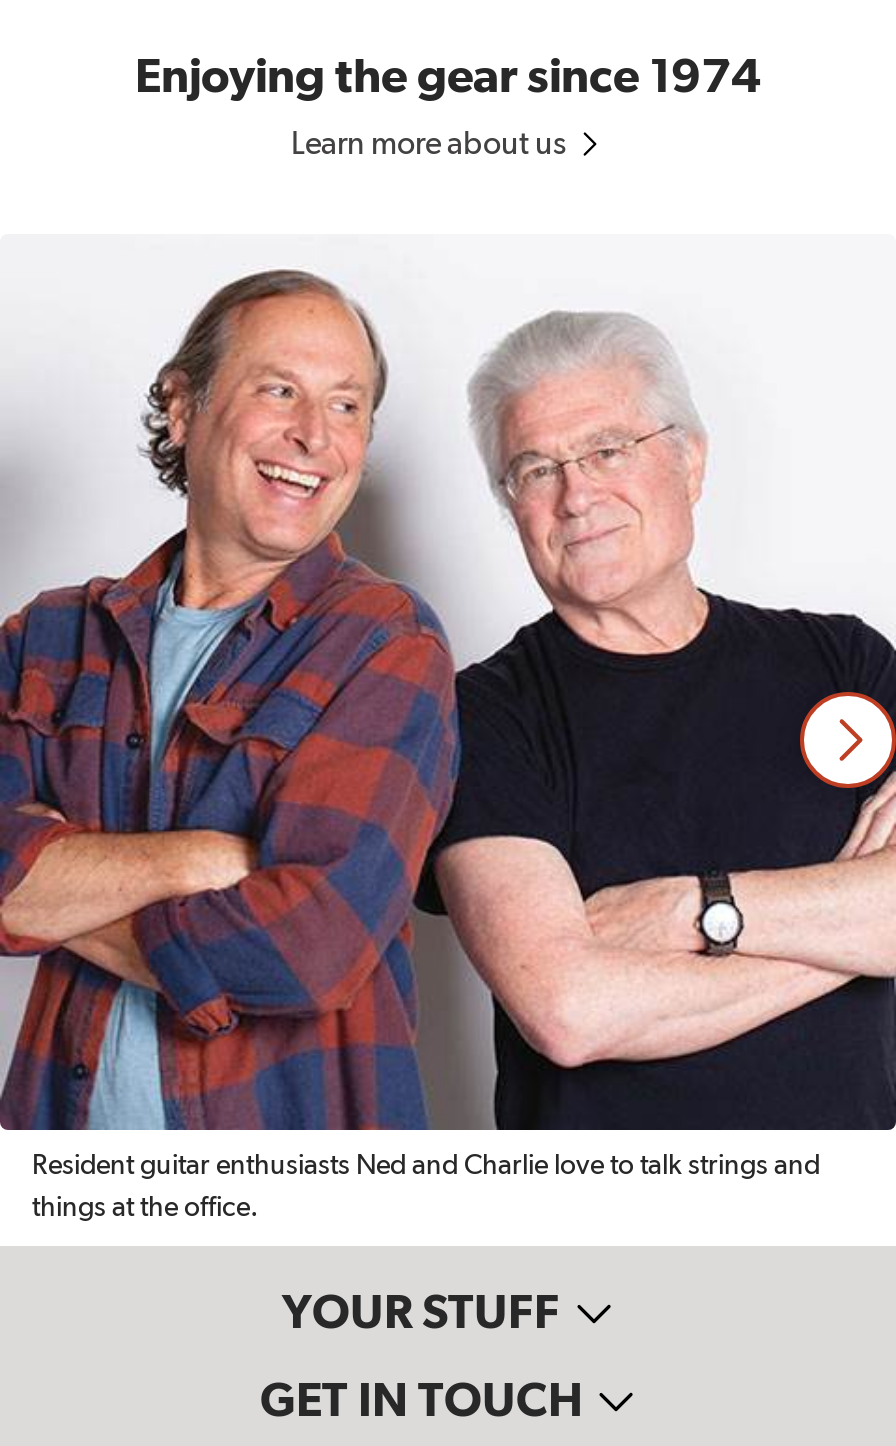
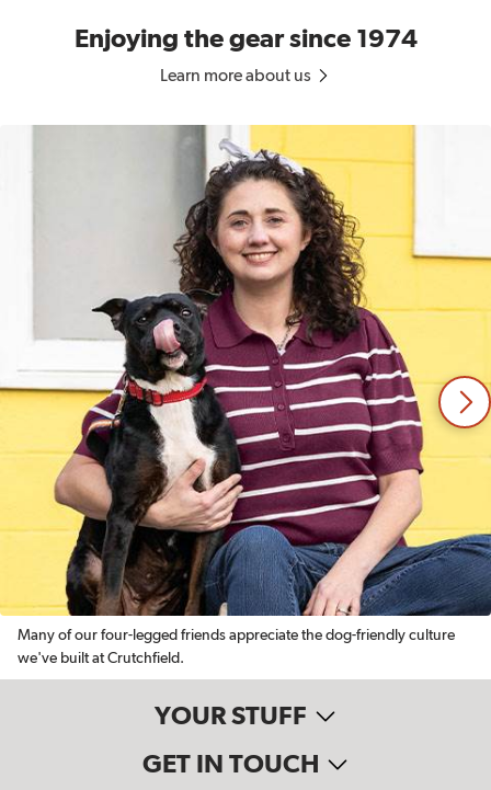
- [image]
- Resident guitar enthusiasts Ned and Charlie love to talk strings and
+ [image]
+ Many of our four-legged friends appreciate the dog-friendly culture

- things at the office.
+ we've built at Crutchfield.
